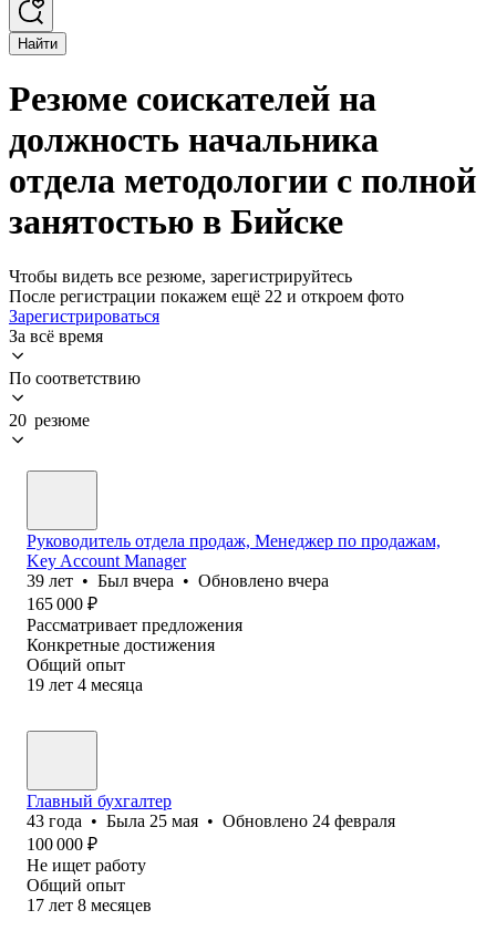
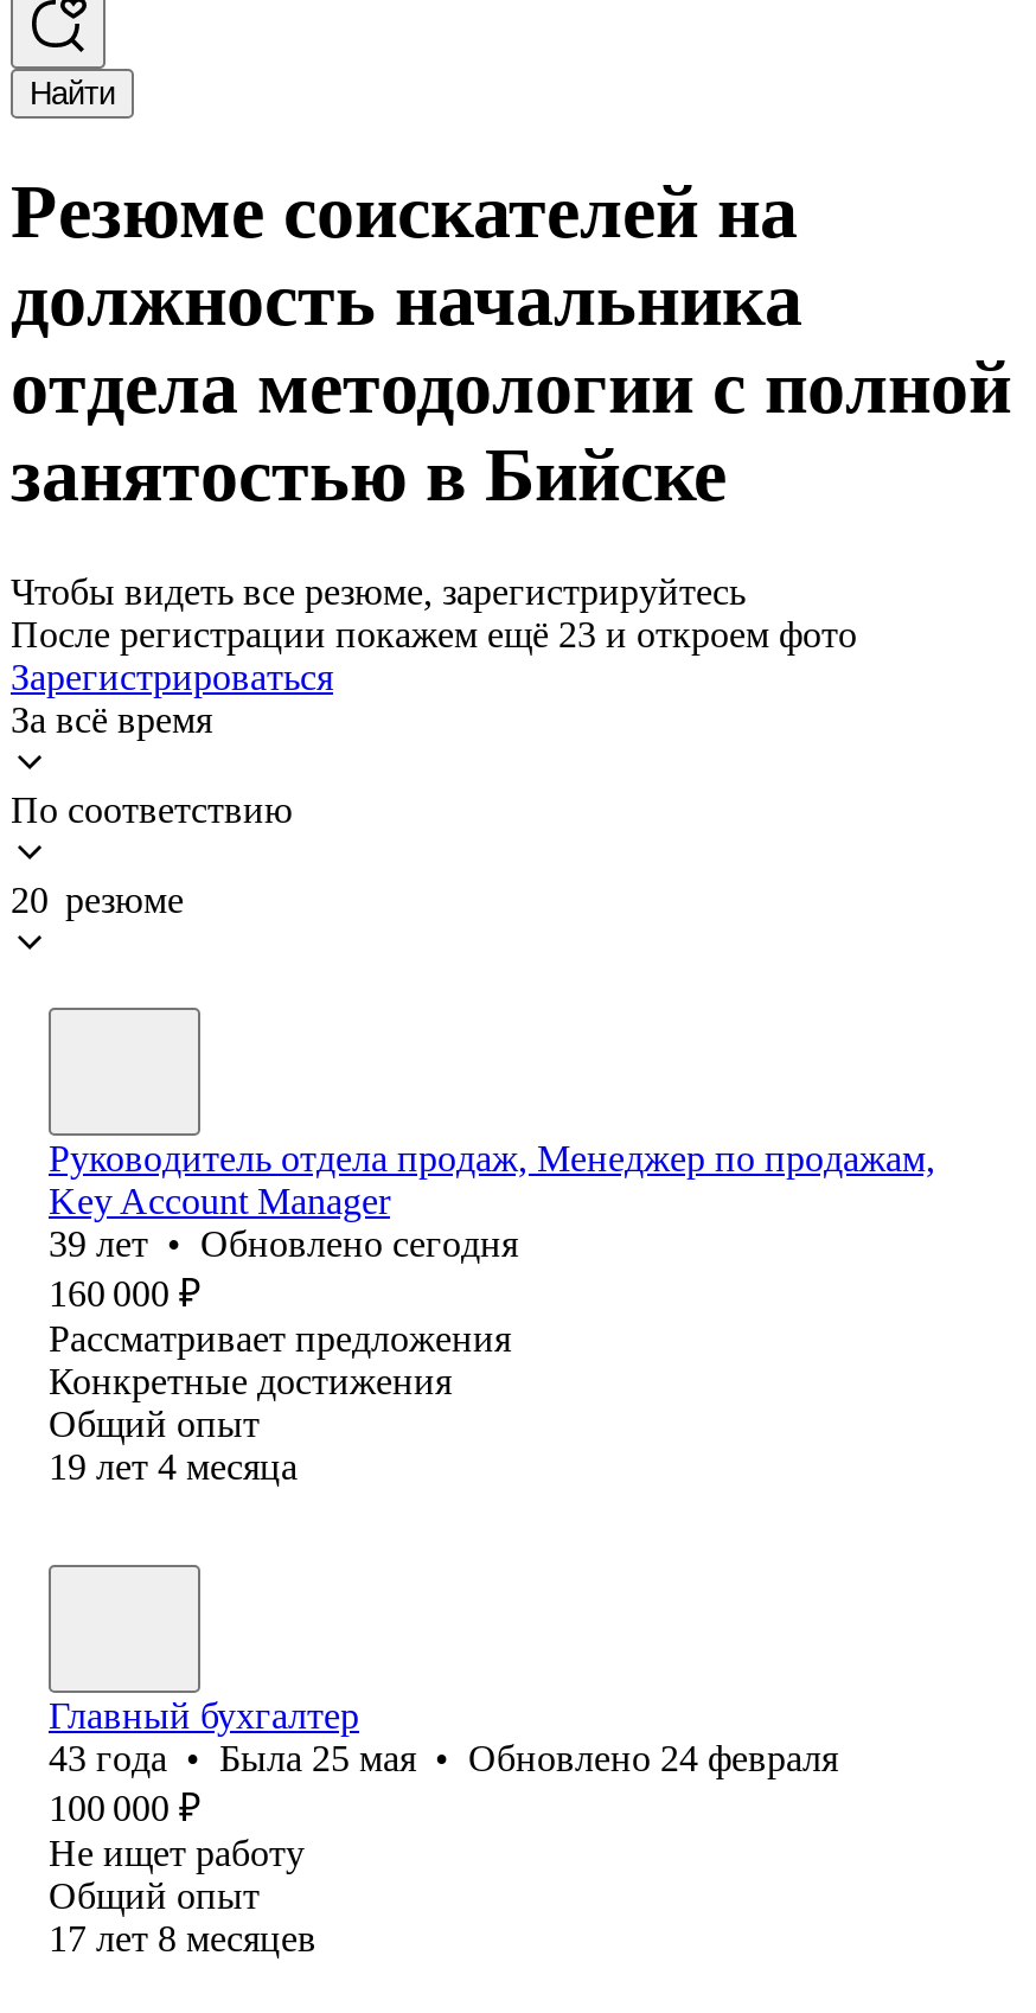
- После регистрации покажем ещё 22 и откроем фото
+ После регистрации покажем ещё 23 и откроем фото

- 39 лет • Был вчера • Обновлено вчера
- 165 000 ₽
+ 39 лет • Обновлено сегодня
+ 160 000 ₽
